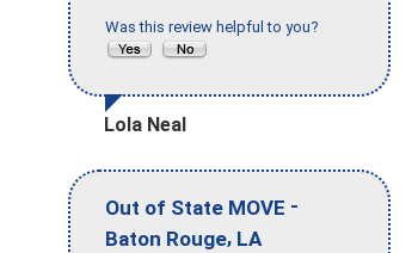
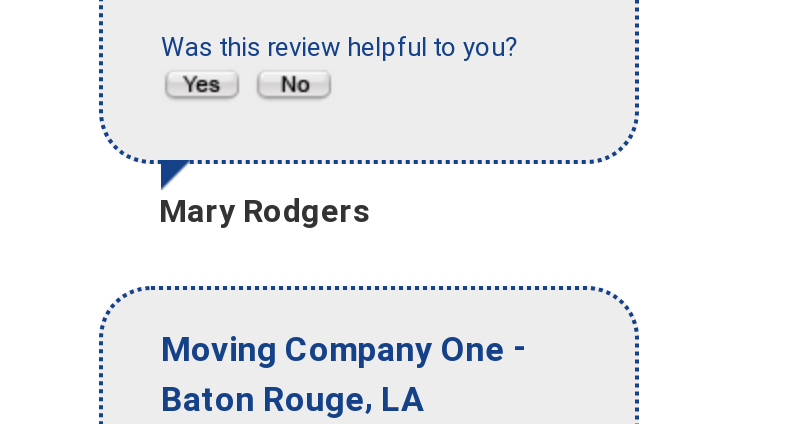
- Lola Neal
+ Mary Rodgers

- Out of State MOVE -
+ Moving Company One -
